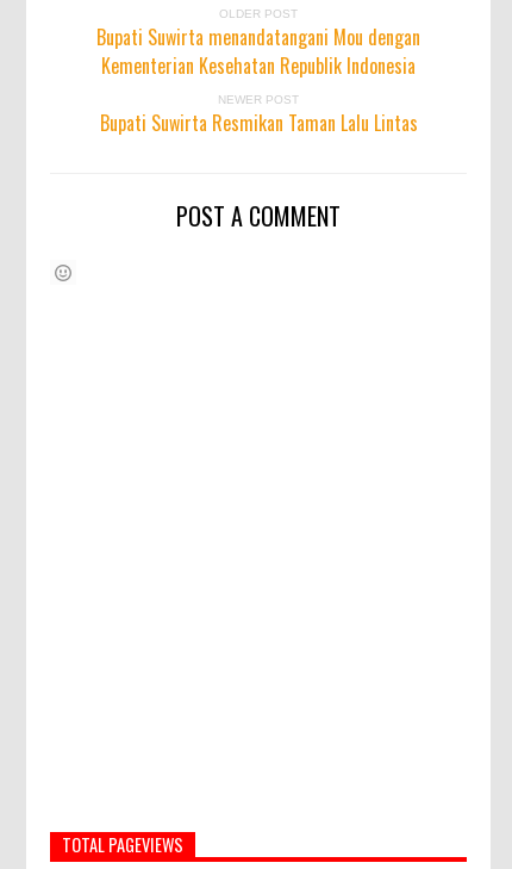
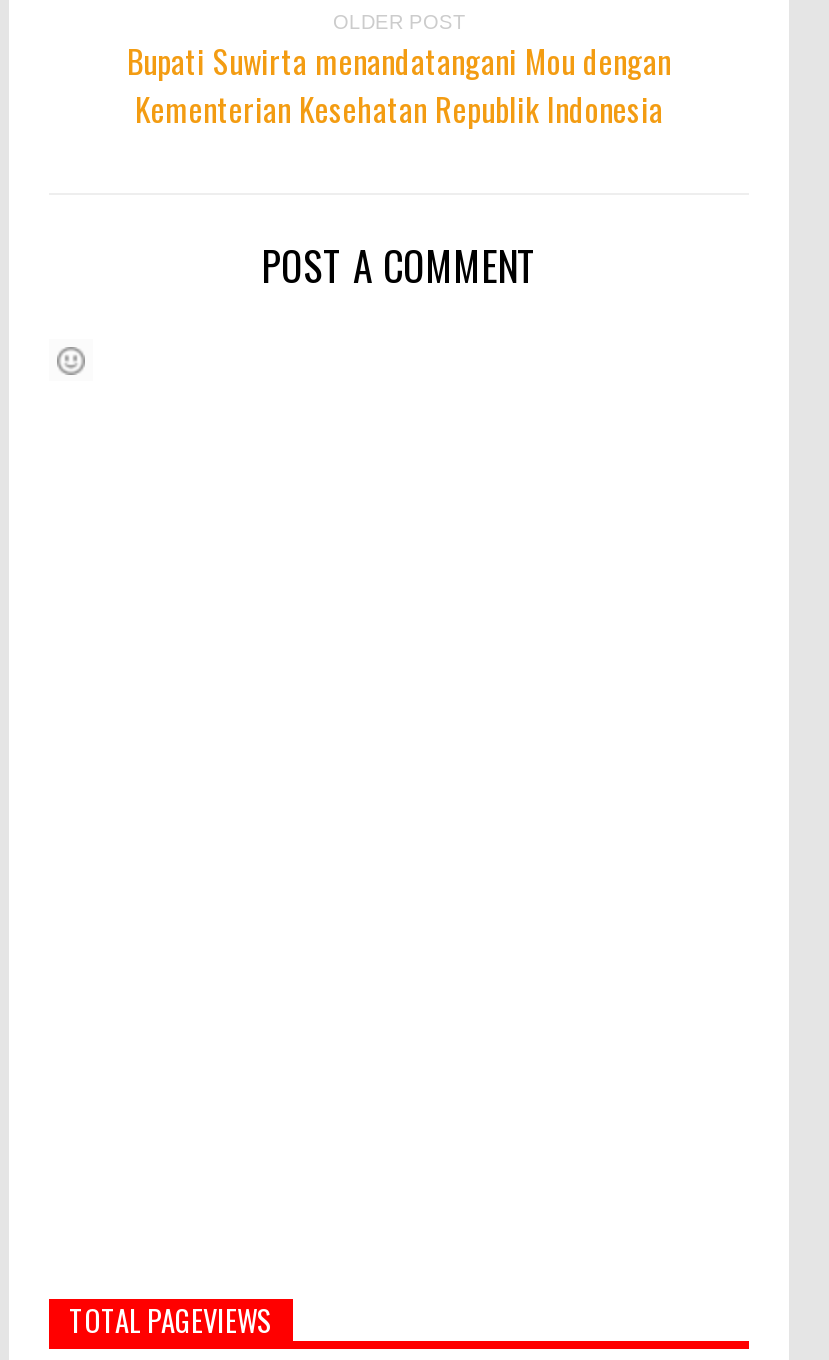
- NEWER POST
- Bupati Suwirta Resmikan Taman Lalu Lintas
